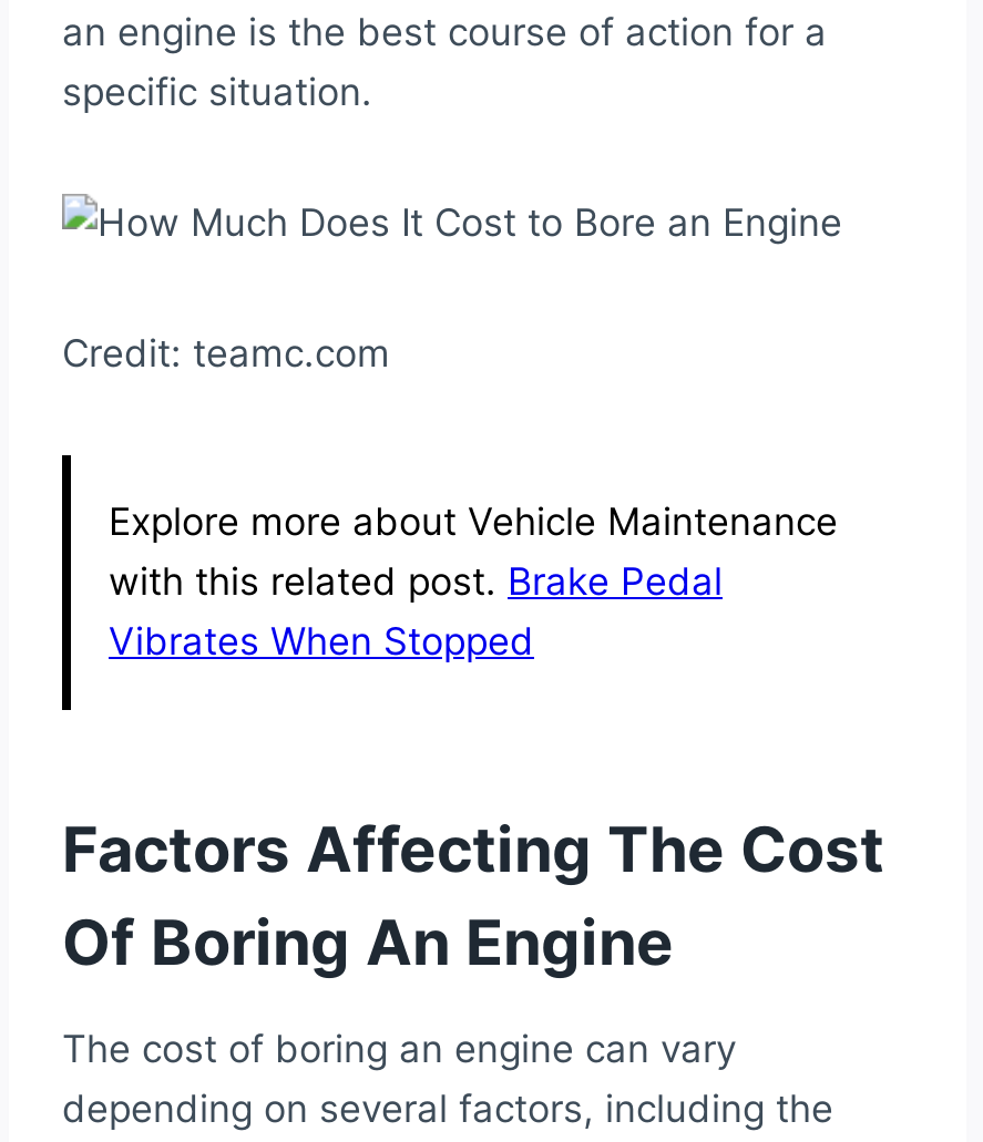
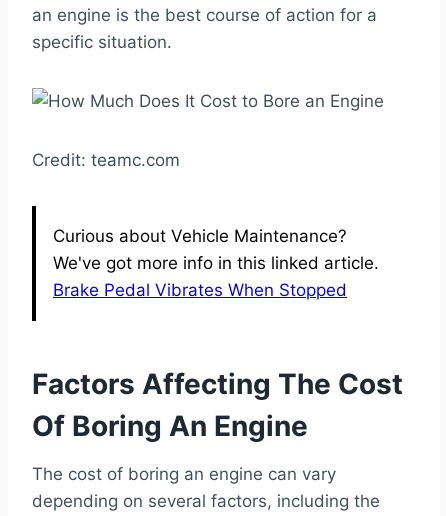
- Explore more about Vehicle Maintenance
- with this related post. Brake Pedal
- Vibrates When Stopped
+ Curious about Vehicle Maintenance?
+ We've got more info in this linked article.
+ Brake Pedal Vibrates When Stopped
